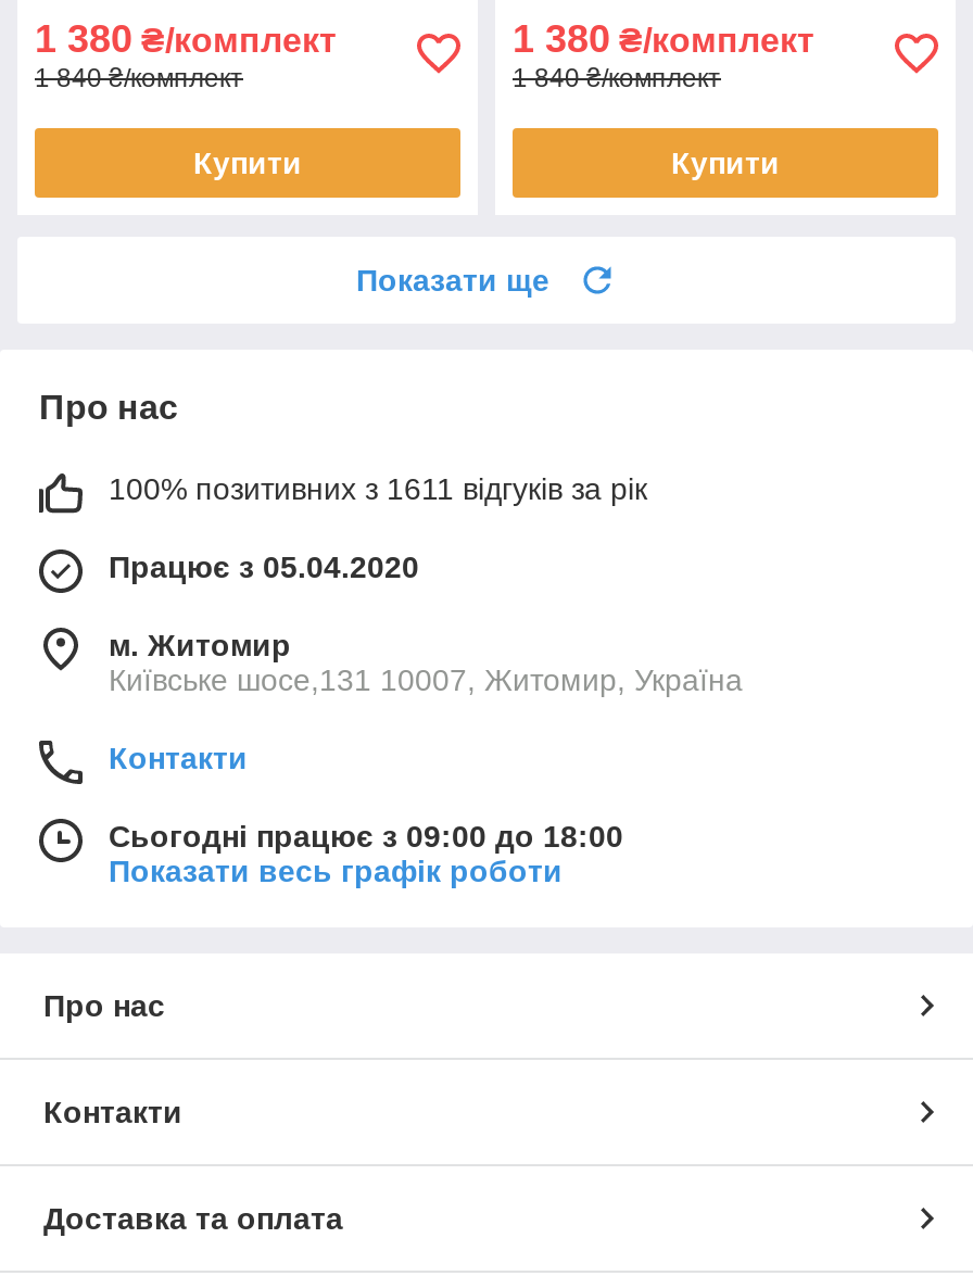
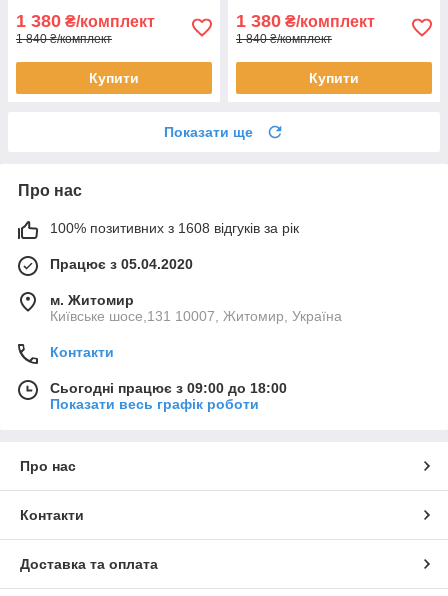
- 100% позитивних з 1611 відгуків за рік
+ 100% позитивних з 1608 відгуків за рік
